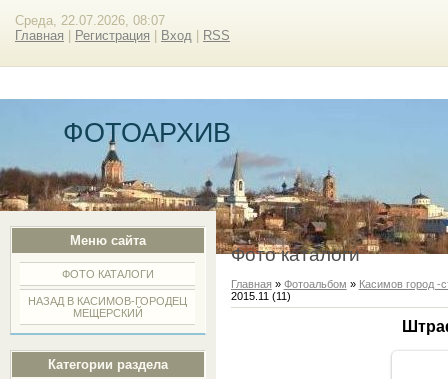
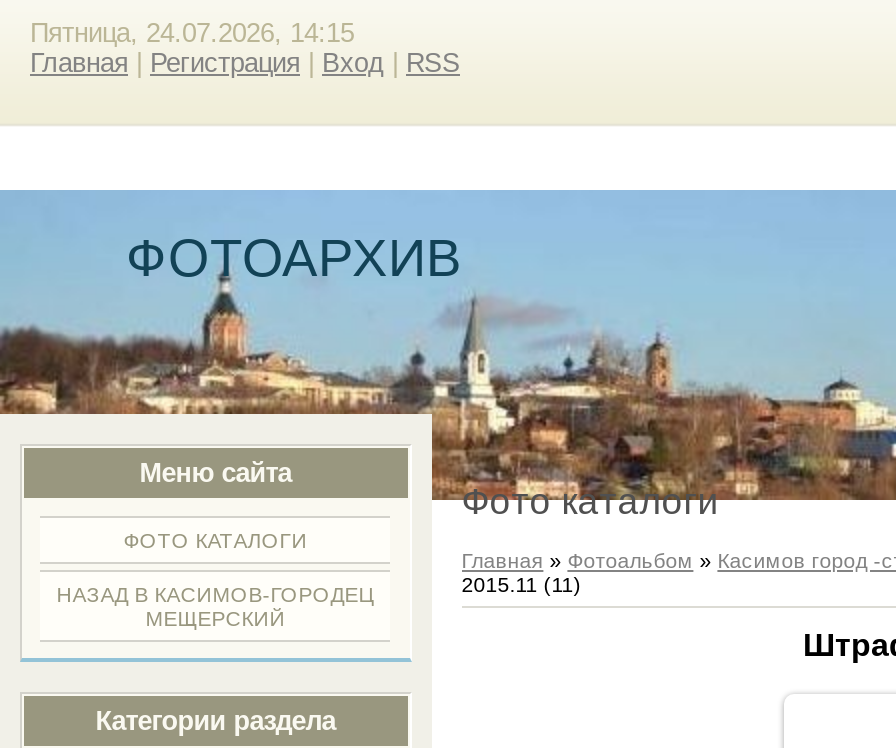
- Среда, 22.07.2026, 08:07
+ Пятница, 24.07.2026, 14:15
